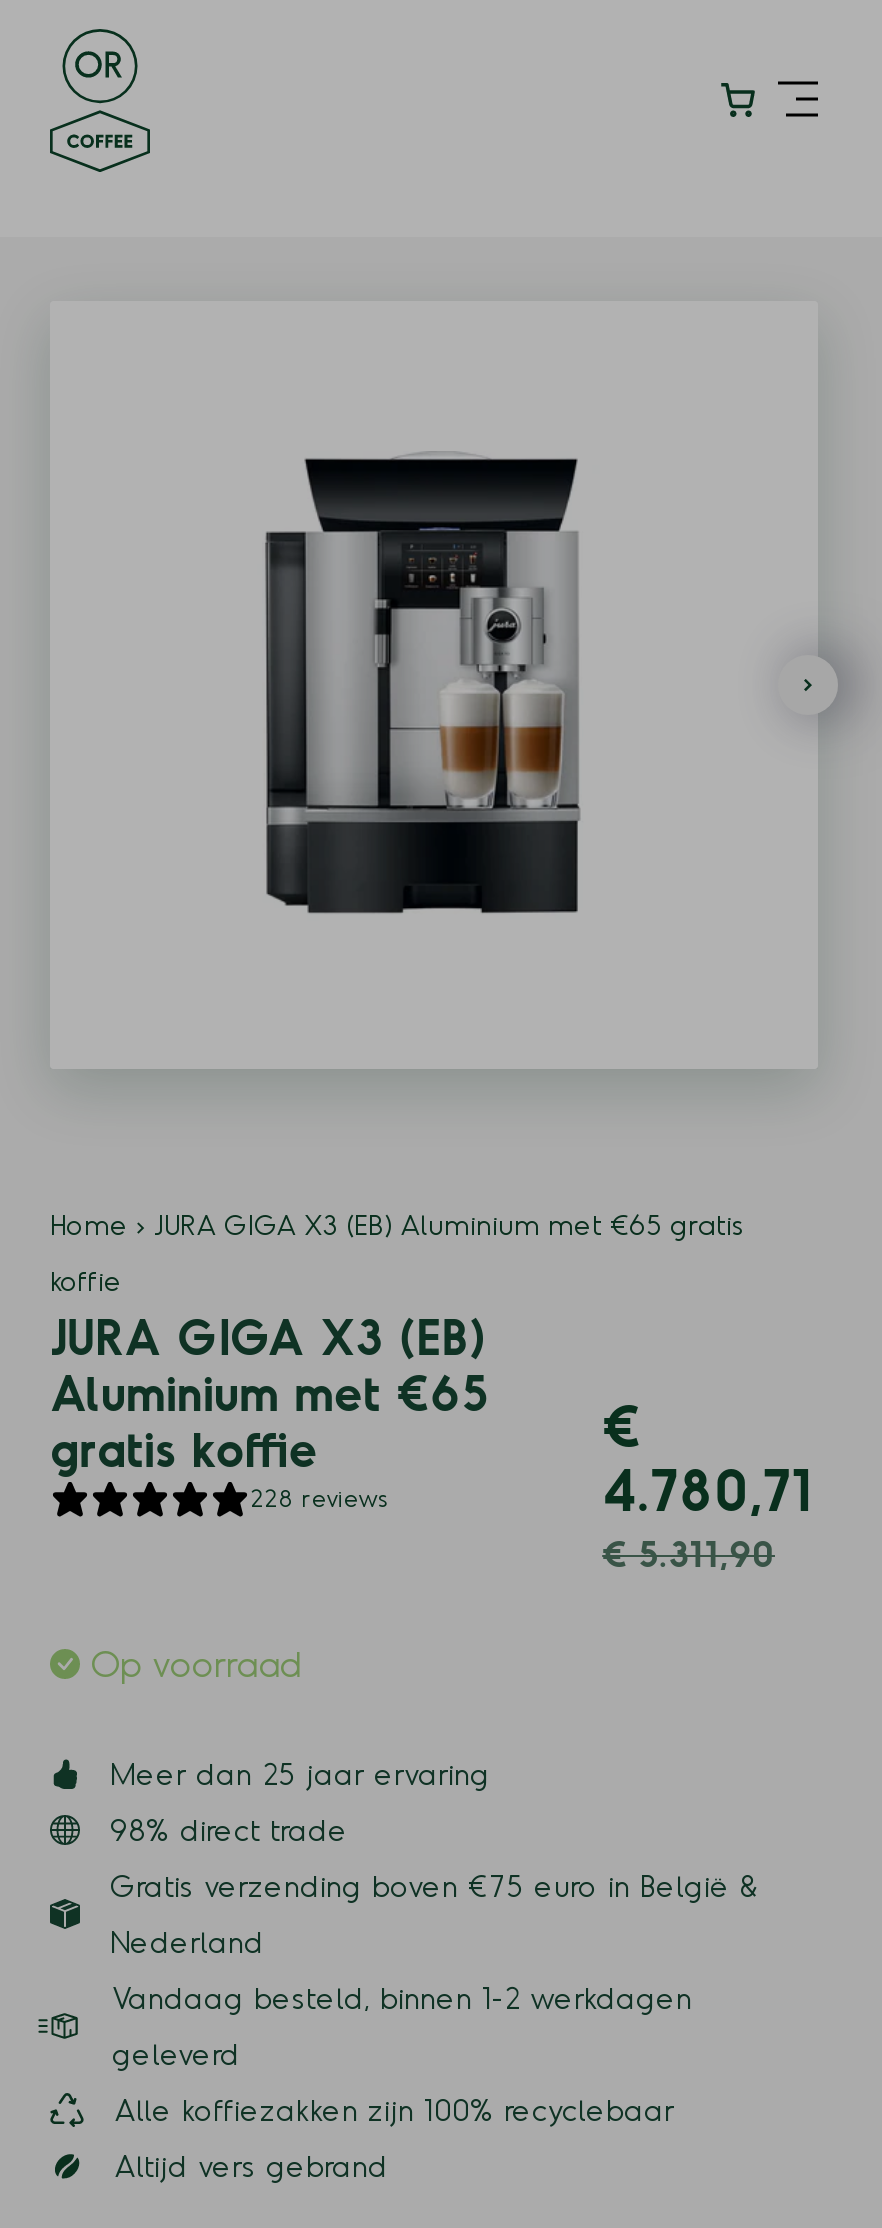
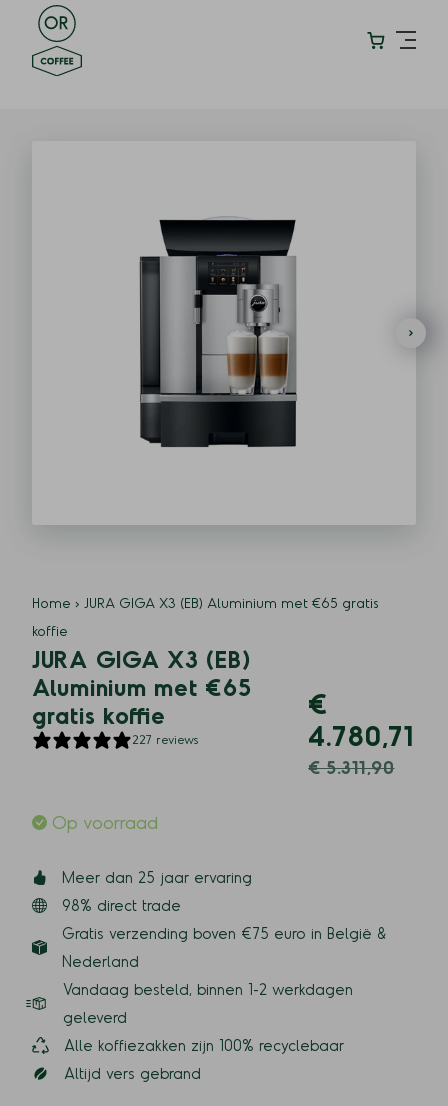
- 228 reviews
+ 227 reviews
